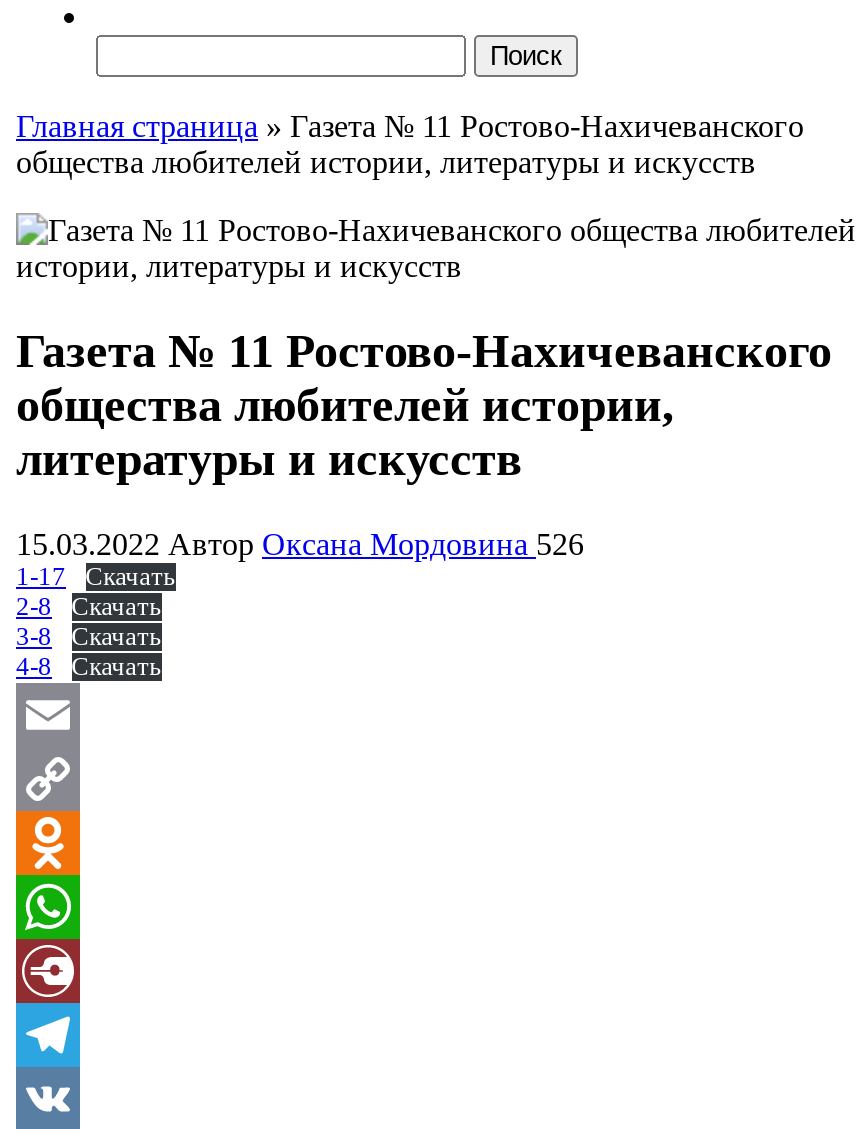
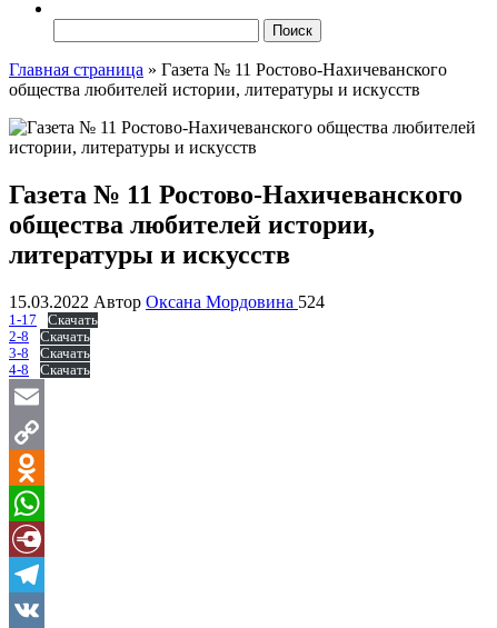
- 15.03.2022 Автор Оксана Мордовина 526
+ 15.03.2022 Автор Оксана Мордовина 524
